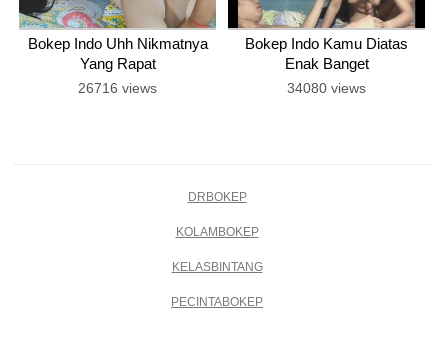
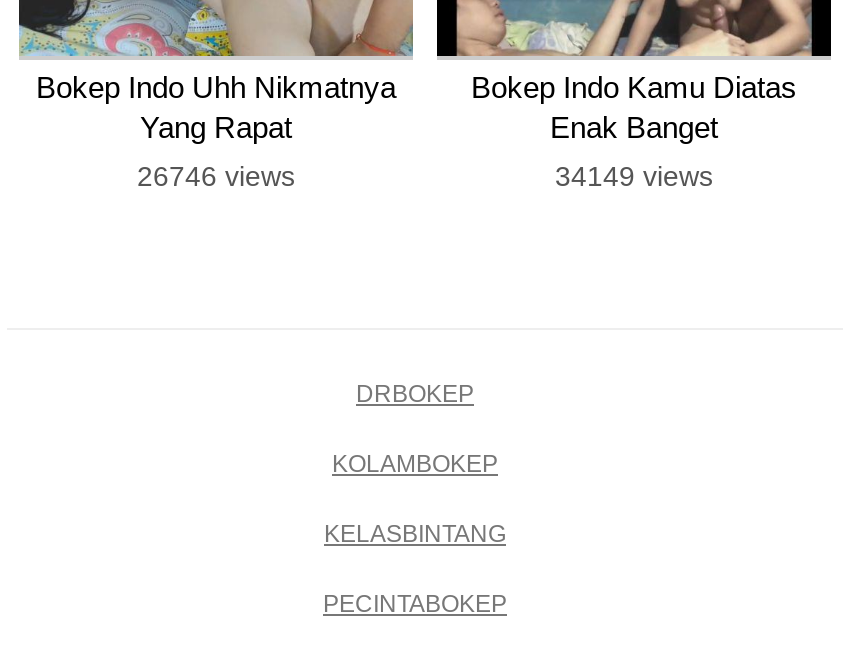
- 26716 views
+ 26746 views

- 34080 views
+ 34149 views
